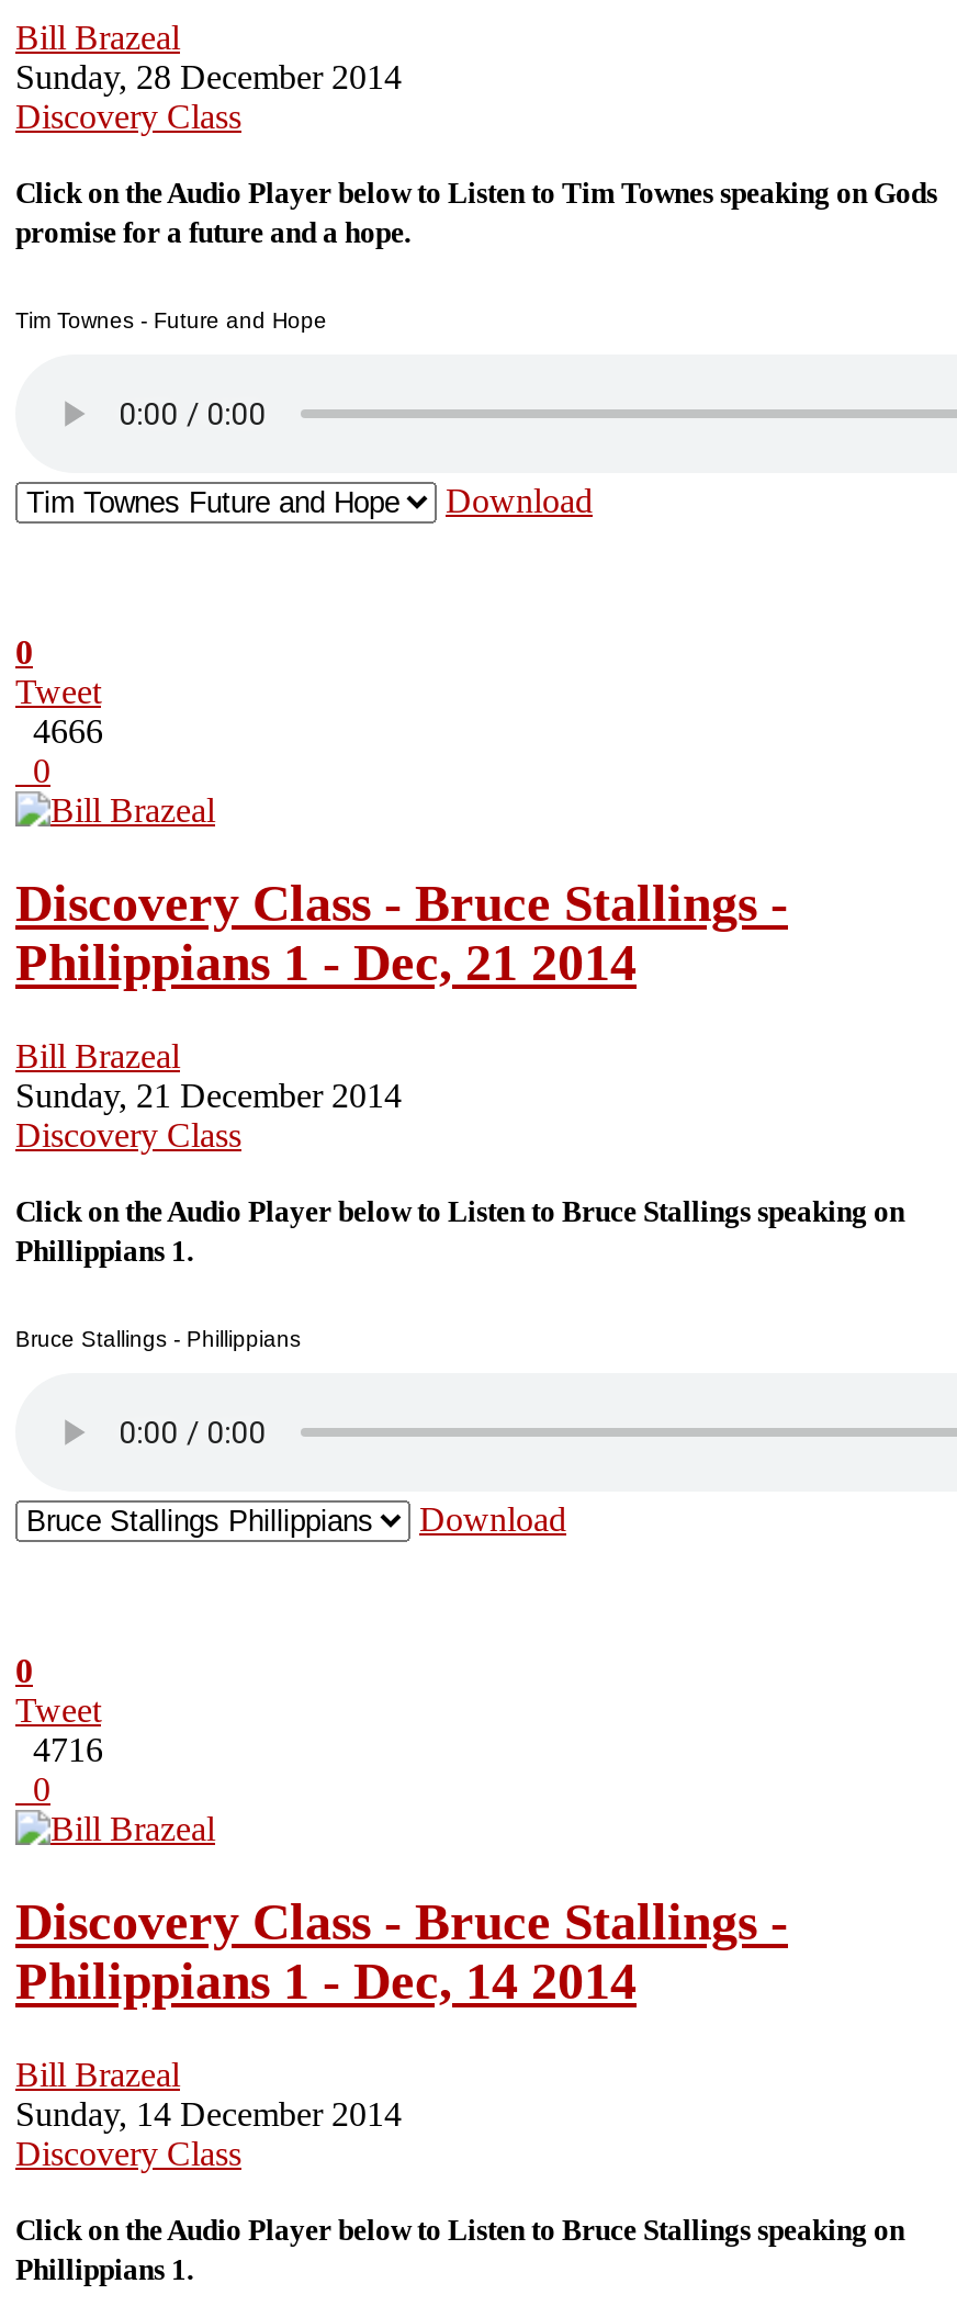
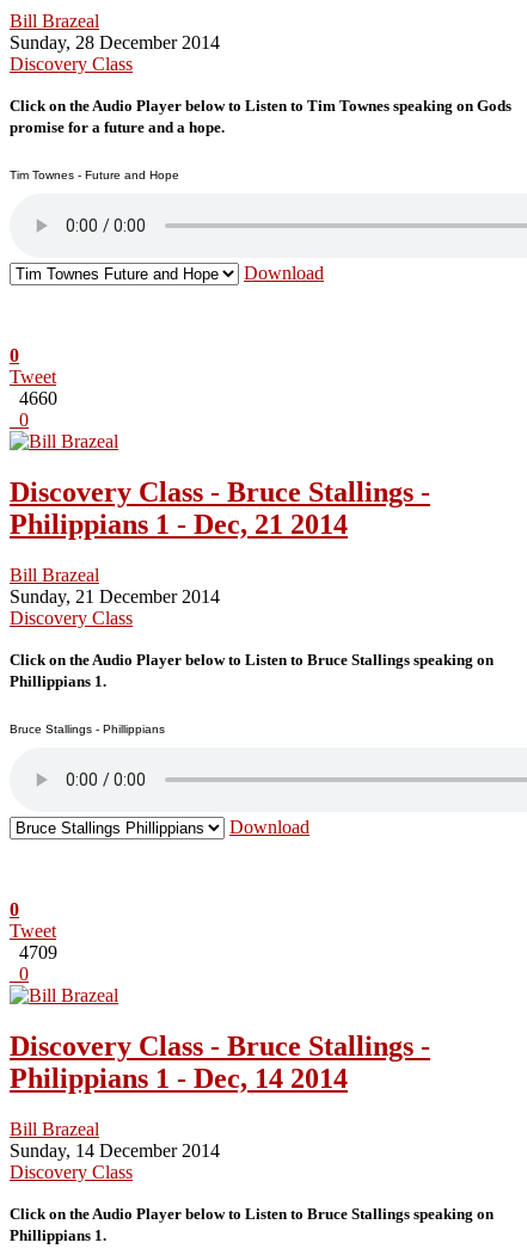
- 4666
+ 4660

- 4716
+ 4709
